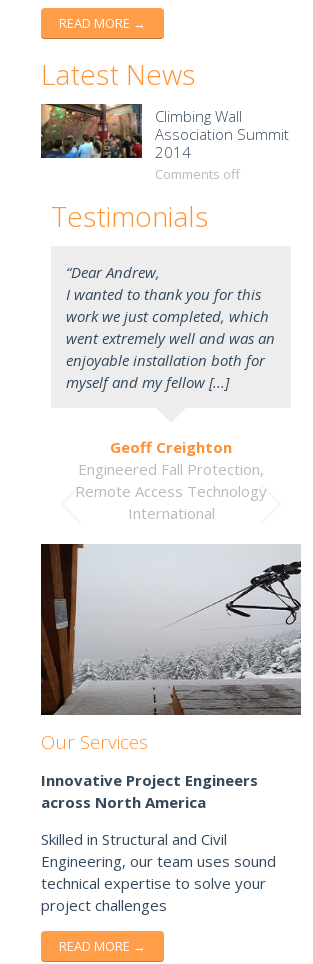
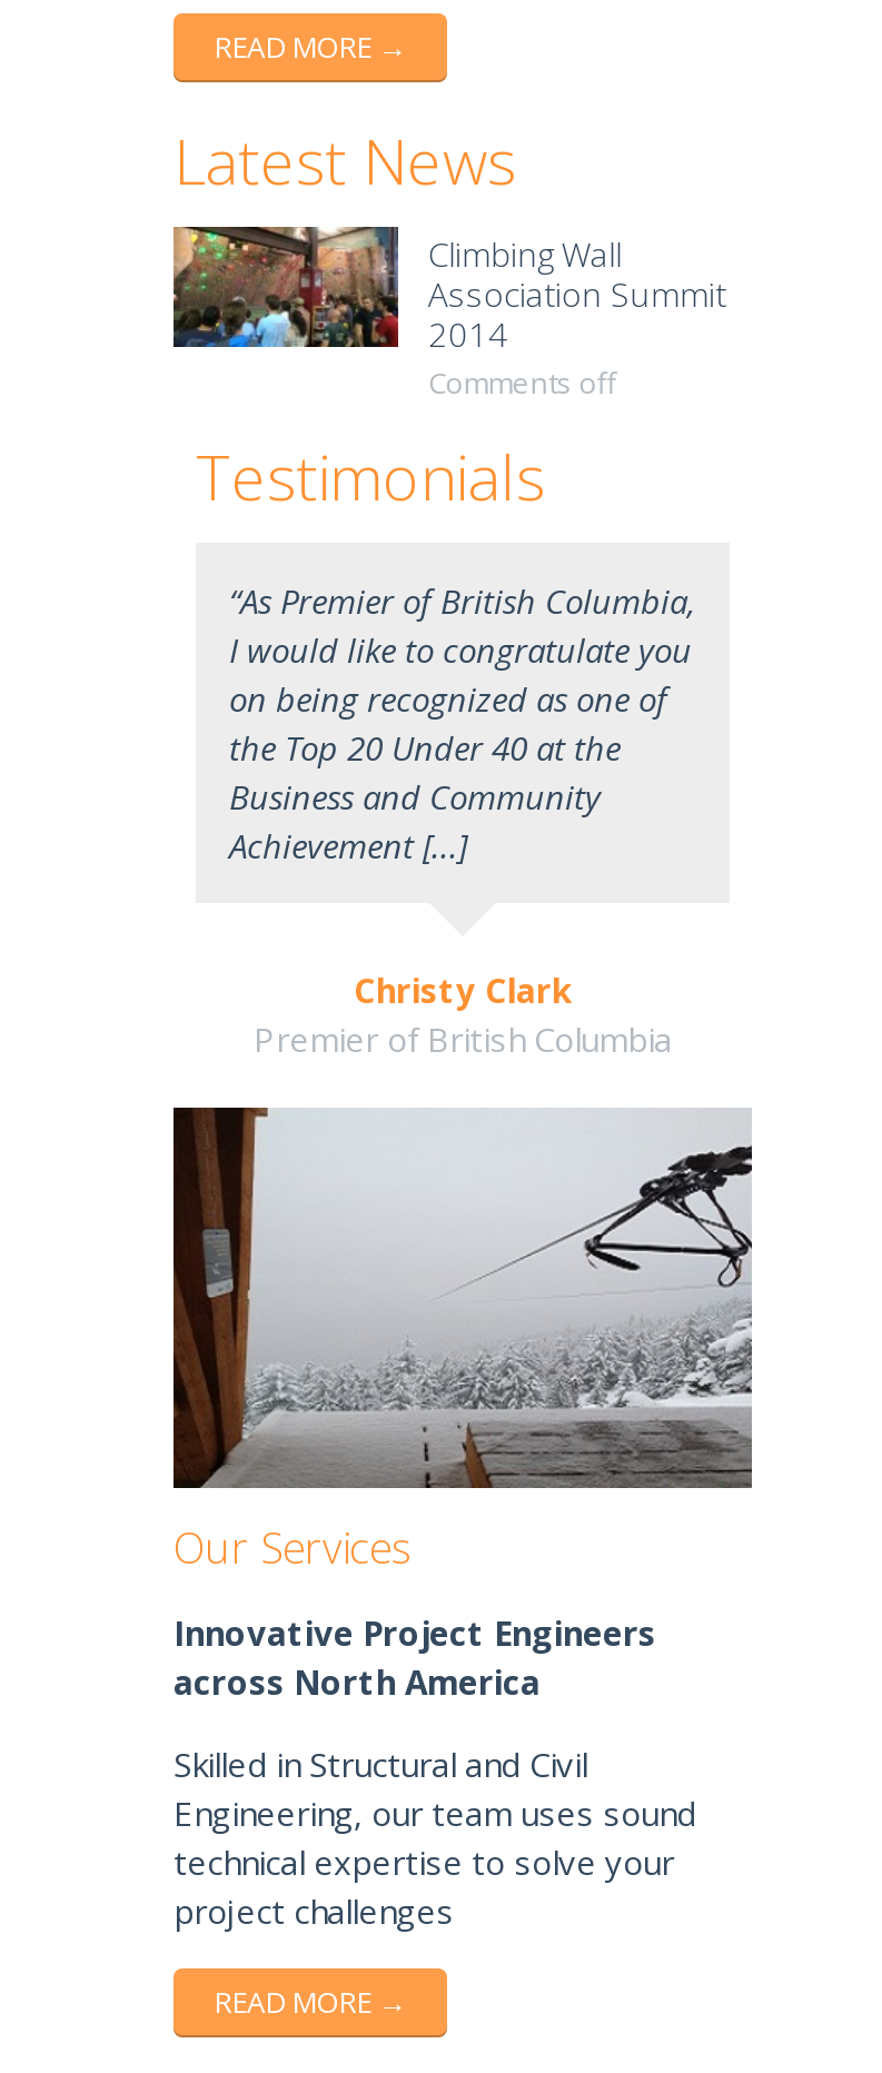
- “Dear Andrew,
- I wanted to thank you for this
- work we just completed, which
- went extremely well and was an
- enjoyable installation both for
- myself and my fellow [...]
+ “As Premier of British Columbia,
+ I would like to congratulate you
+ on being recognized as one of
+ the Top 20 Under 40 at the
+ Business and Community
+ Achievement [...]

- Geoff Creighton
- Engineered Fall Protection,
- Remote Access Technology
- International
+ Christy Clark
+ Premier of British Columbia
